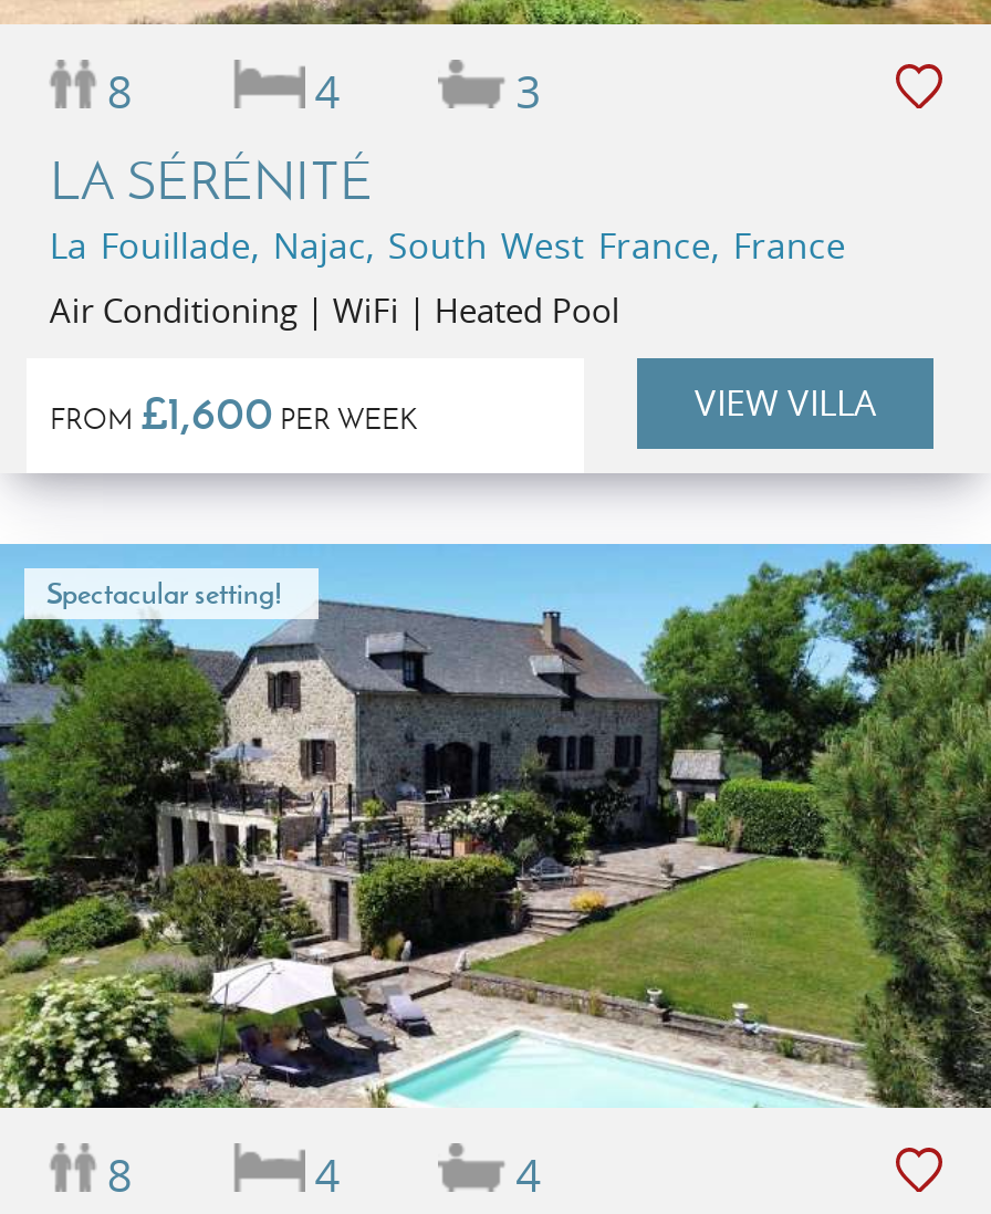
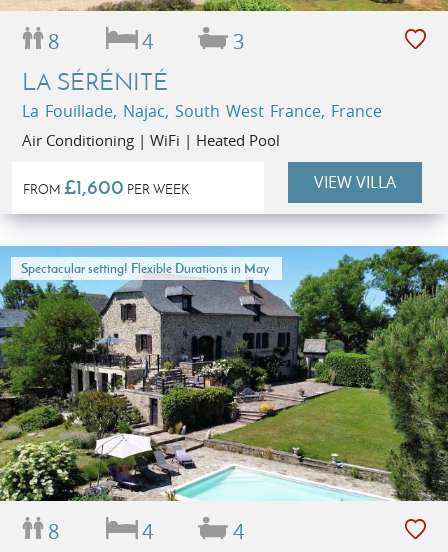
- Spectacular setting!
+ Spectacular setting! Flexible Durations in May
